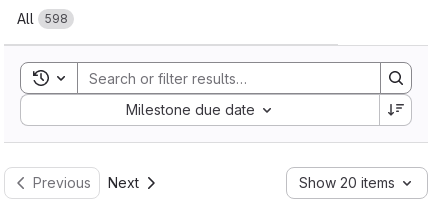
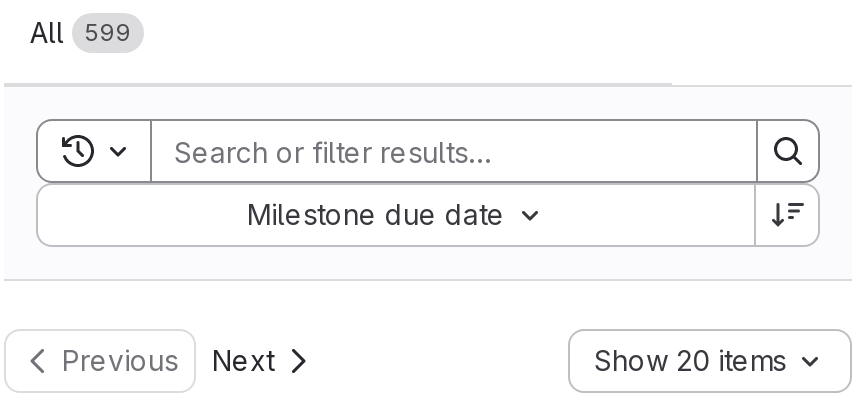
- All 598
+ All 599
